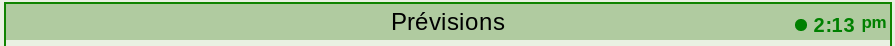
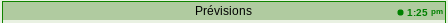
- 2:13 pm
+ 1:25 pm
